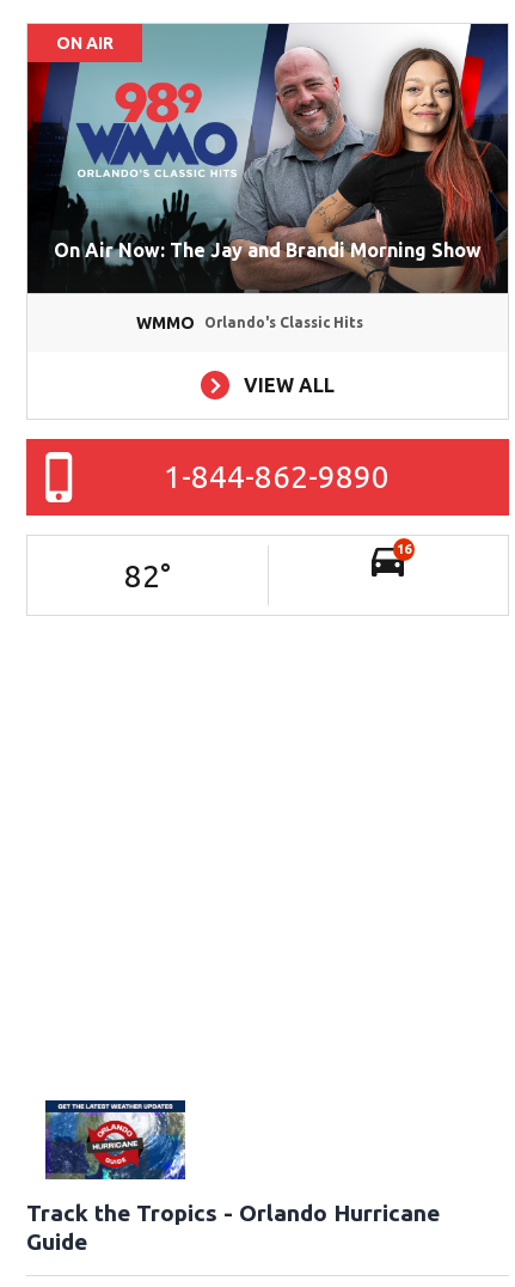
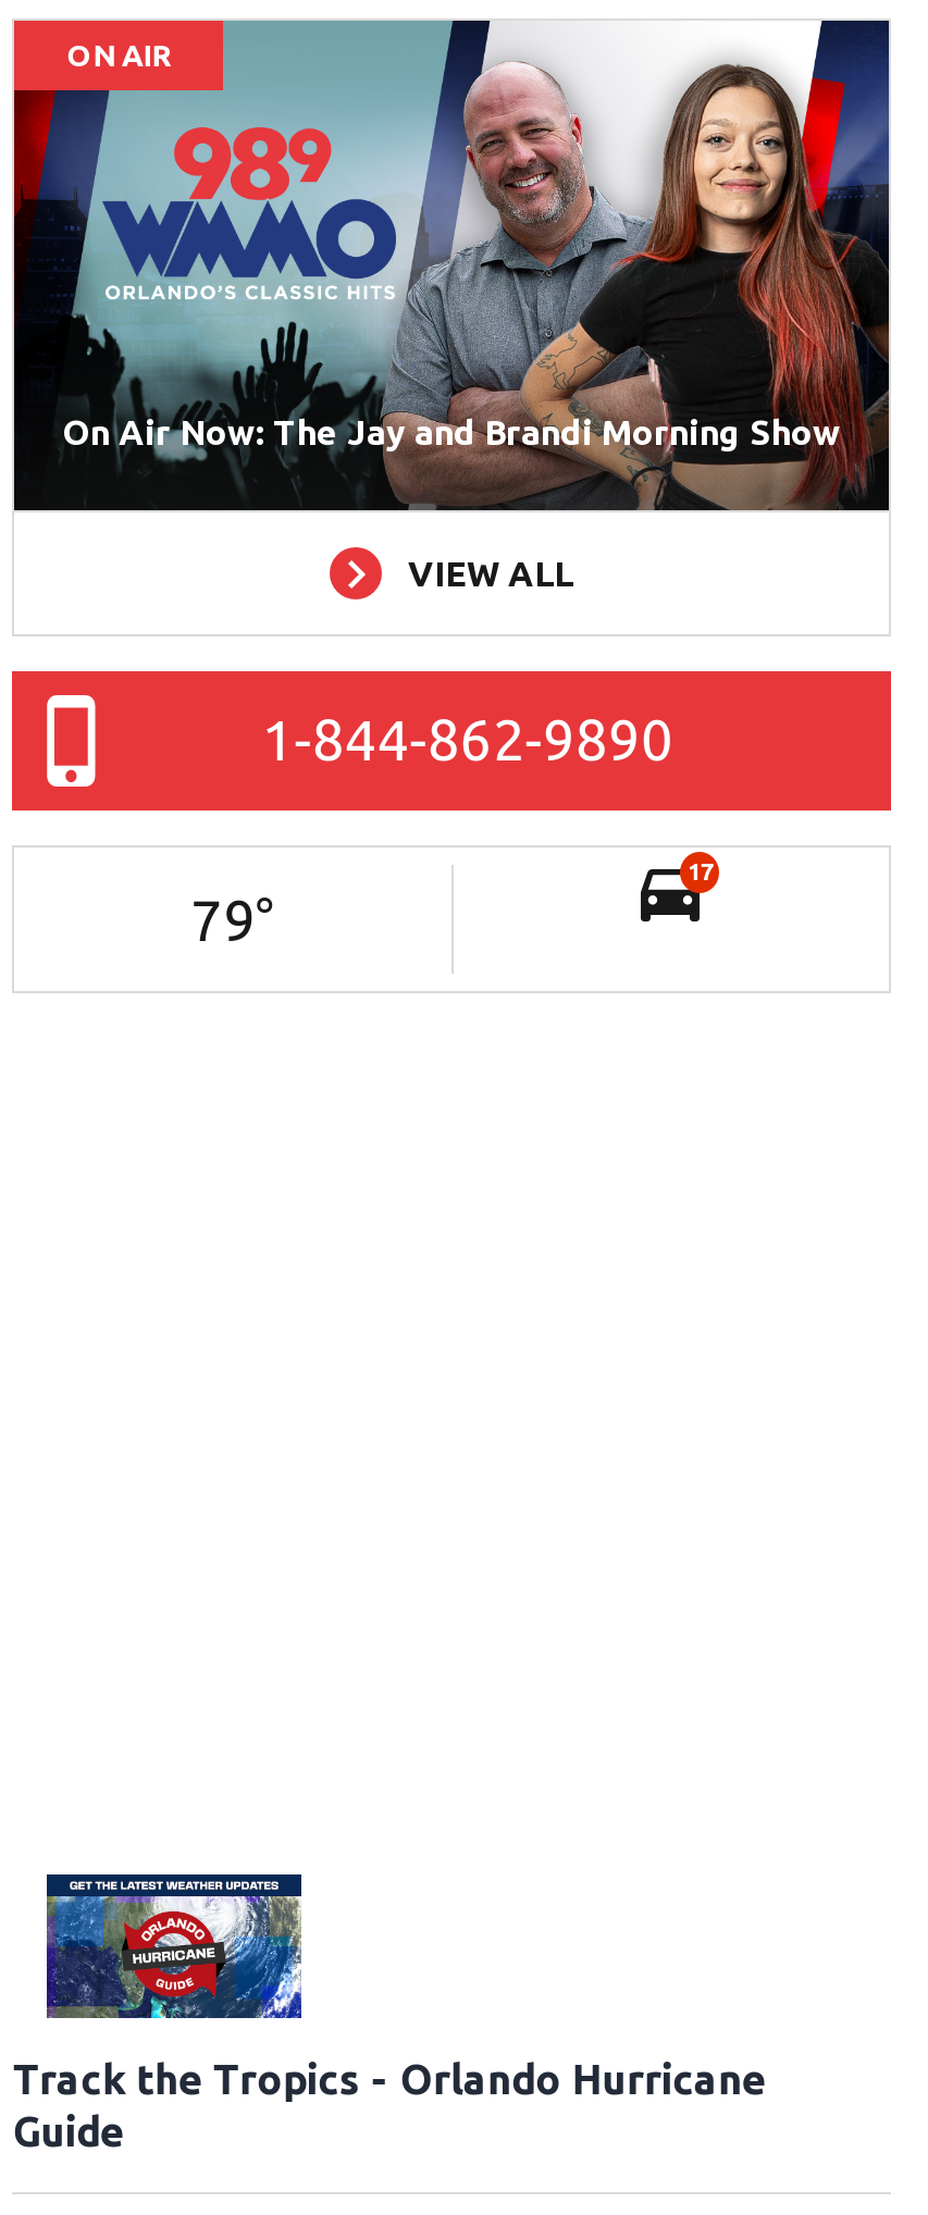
- WMMO
- Orlando's Classic Hits

- 16
+ 17

- 82°
+ 79°
